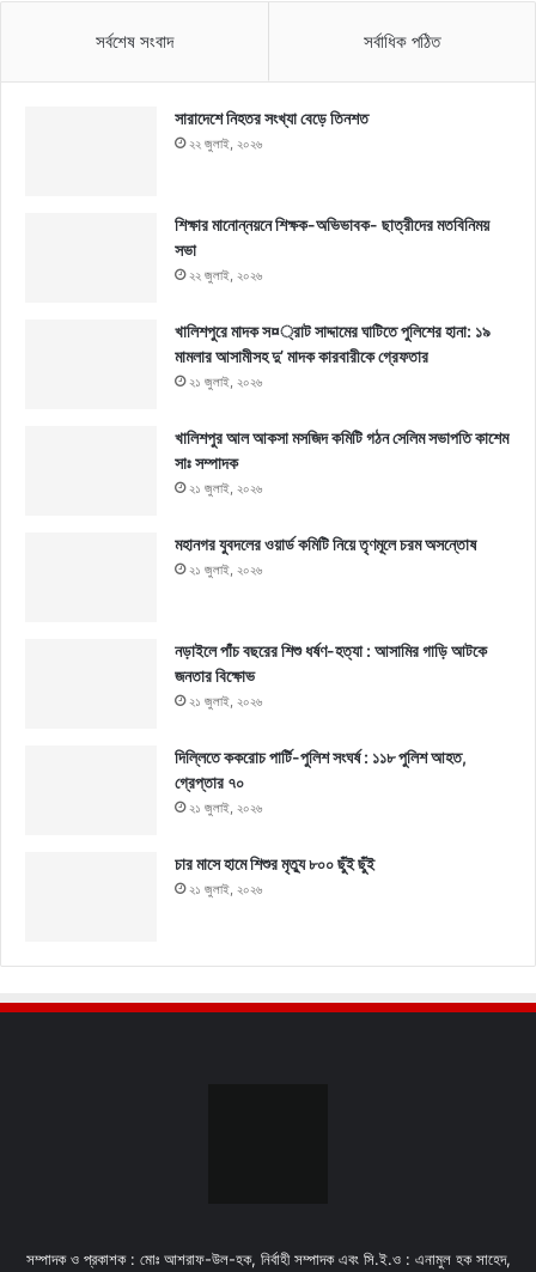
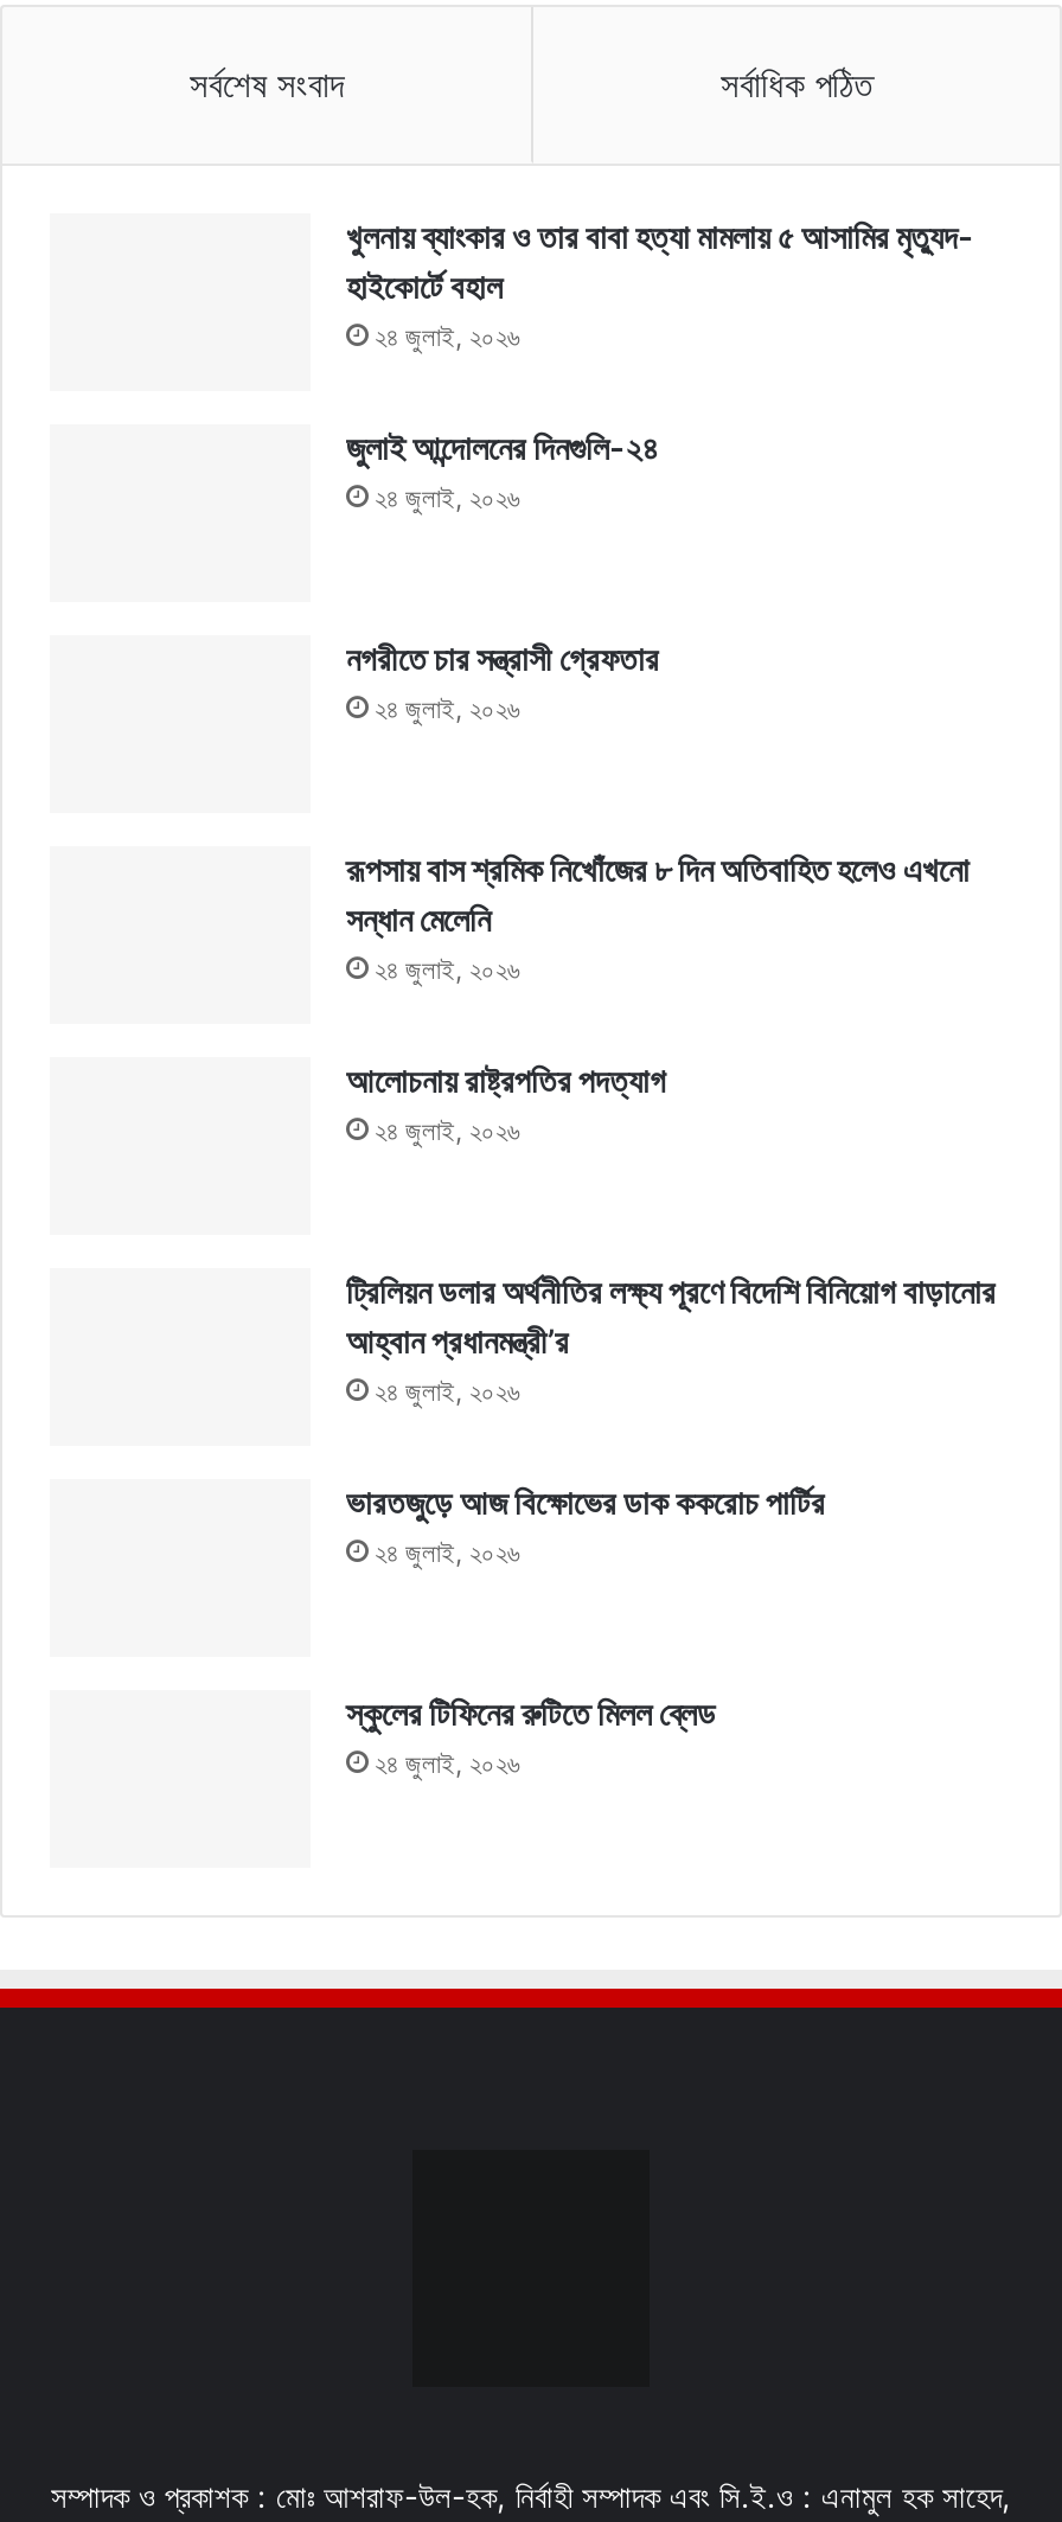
- সারাদেশে নিহতর সংখ্যা বেড়ে তিনশত
- ২২ জুলাই, ২০২৬
+ খুলনায় ব্যাংকার ও তার বাবা হত্যা মামলায় ৫ আসামির মৃত্যুদ-
+ হাইকোর্টে বহাল
+ ২৪ জুলাই, ২০২৬

- শিক্ষার মানোন্নয়নে শিক্ষক-অভিভাবক- ছাত্রীদের মতবিনিময়
- সভা
- ২২ জুলাই, ২০২৬
+ জুলাই আন্দোলনের দিনগুলি-২৪
+ ২৪ জুলাই, ২০২৬

- খালিশপুরে মাদক স¤্রাট সাদ্দামের ঘাটিতে পুলিশের হানা: ১৯
- মামলার আসামীসহ দু’ মাদক কারবারীকে গ্রেফতার
- ২১ জুলাই, ২০২৬
+ নগরীতে চার সন্ত্রাসী গ্রেফতার
+ ২৪ জুলাই, ২০২৬

- খালিশপুর আল আকসা মসজিদ কমিটি গঠন সেলিম সভাপতি কাশেম
- সাঃ সম্পাদক
- ২১ জুলাই, ২০২৬
+ রূপসায় বাস শ্রমিক নিখোঁজের ৮ দিন অতিবাহিত হলেও এখনো
+ সন্ধান মেলেনি
+ ২৪ জুলাই, ২০২৬

- মহানগর যুবদলের ওয়ার্ড কমিটি নিয়ে তৃণমূলে চরম অসন্তোষ
- ২১ জুলাই, ২০২৬
+ আলোচনায় রাষ্ট্রপতির পদত্যাগ
+ ২৪ জুলাই, ২০২৬

- নড়াইলে পাঁচ বছরের শিশু ধর্ষণ-হত্যা : আসামির গাড়ি আটকে
- জনতার বিক্ষোভ
- ২১ জুলাই, ২০২৬
+ ট্রিলিয়ন ডলার অর্থনীতির লক্ষ্য পূরণে বিদেশি বিনিয়োগ বাড়ানোর
+ আহ্বান প্রধানমন্ত্রী’র
+ ২৪ জুলাই, ২০২৬

- দিল্লিতে ককরোচ পার্টি-পুলিশ সংঘর্ষ : ১১৮ পুলিশ আহত,
- গ্রেপ্তার ৭০
- ২১ জুলাই, ২০২৬
+ ভারতজুড়ে আজ বিক্ষোভের ডাক ককরোচ পার্টির
+ ২৪ জুলাই, ২০২৬

- চার মাসে হামে শিশুর মৃত্যু ৮০০ ছুঁই ছুঁই
- ২১ জুলাই, ২০২৬
+ স্কুলের টিফিনের রুটিতে মিলল ব্লেড
+ ২৪ জুলাই, ২০২৬
